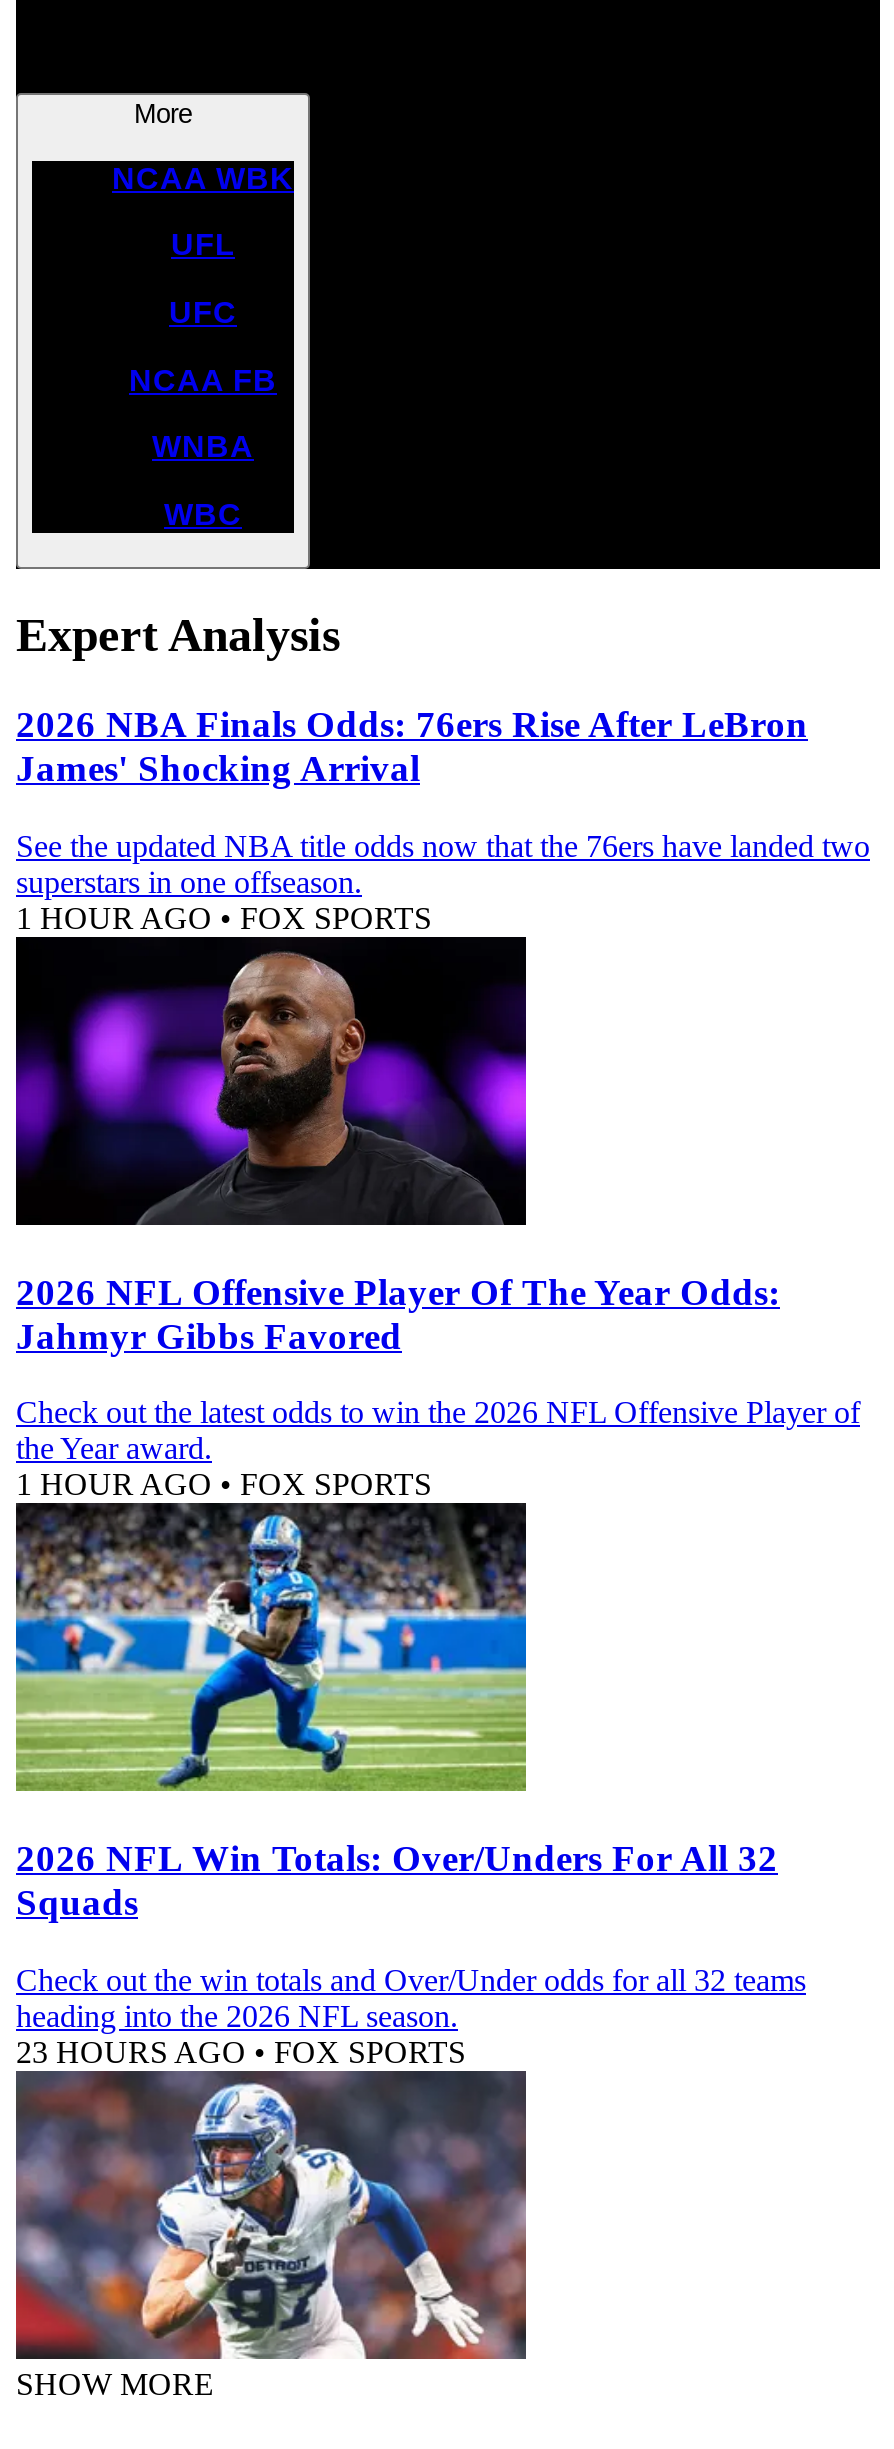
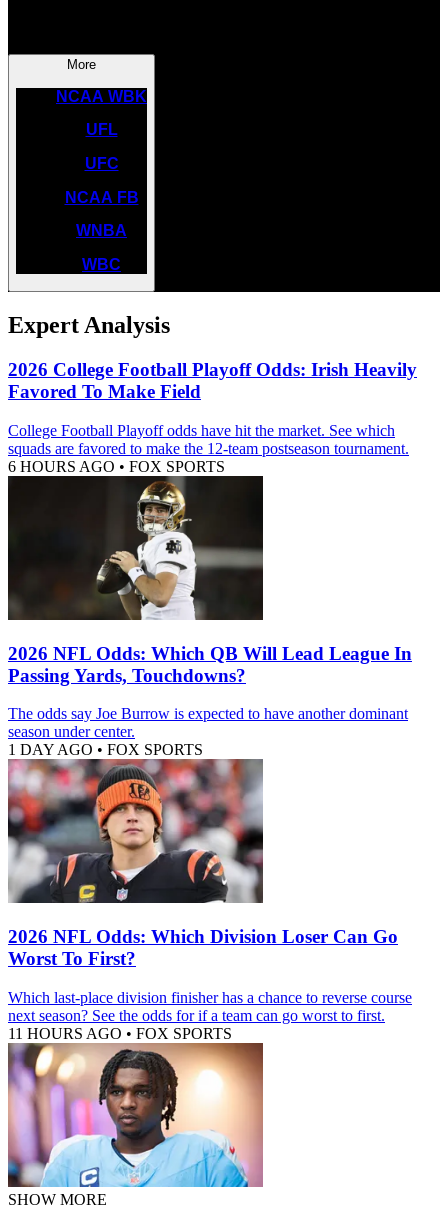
- 2026 NBA Finals Odds: 76ers Rise After LeBron
- James' Shocking Arrival
+ 2026 College Football Playoff Odds: Irish Heavily
+ Favored To Make Field

- See the updated NBA title odds now that the 76ers have landed two
- superstars in one offseason.
- 1 HOUR AGO • FOX SPORTS
+ College Football Playoff odds have hit the market. See which
+ squads are favored to make the 12-team postseason tournament.
+ 6 HOURS AGO • FOX SPORTS

- [image]
- 2026 NFL Offensive Player Of The Year Odds:
- Jahmyr Gibbs Favored
+ [image]
+ 2026 NFL Odds: Which QB Will Lead League In
+ Passing Yards, Touchdowns?

- [image]
- Check out the latest odds to win the 2026 NFL Offensive Player of
- the Year award.
- 1 HOUR AGO • FOX SPORTS
+ [image]
+ The odds say Joe Burrow is expected to have another dominant
+ season under center.
+ 1 DAY AGO • FOX SPORTS

- 2026 NFL Win Totals: Over/Unders For All 32
- Squads
+ 2026 NFL Odds: Which Division Loser Can Go
+ Worst To First?

- Check out the win totals and Over/Under odds for all 32 teams
- heading into the 2026 NFL season.
- 23 HOURS AGO • FOX SPORTS
+ Which last-place division finisher has a chance to reverse course
+ next season? See the odds for if a team can go worst to first.
+ 11 HOURS AGO • FOX SPORTS

- [image]
+ [image]
